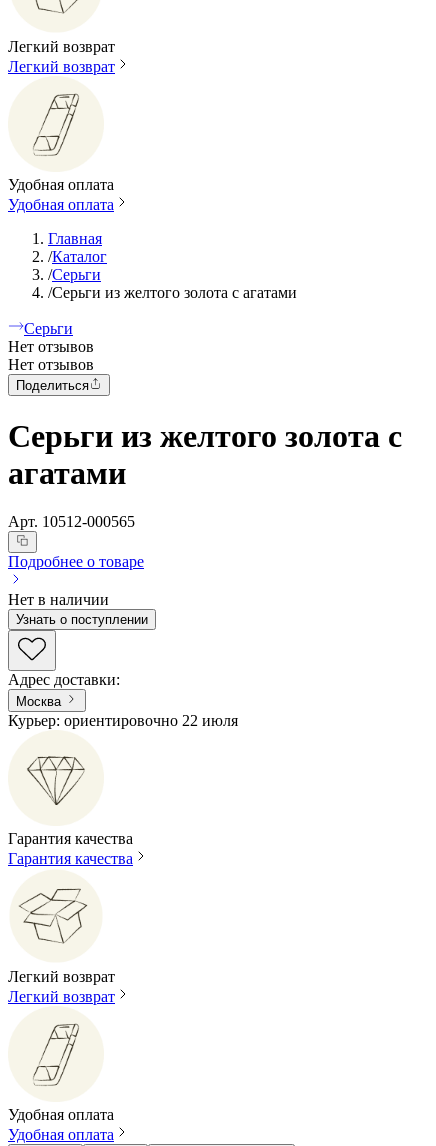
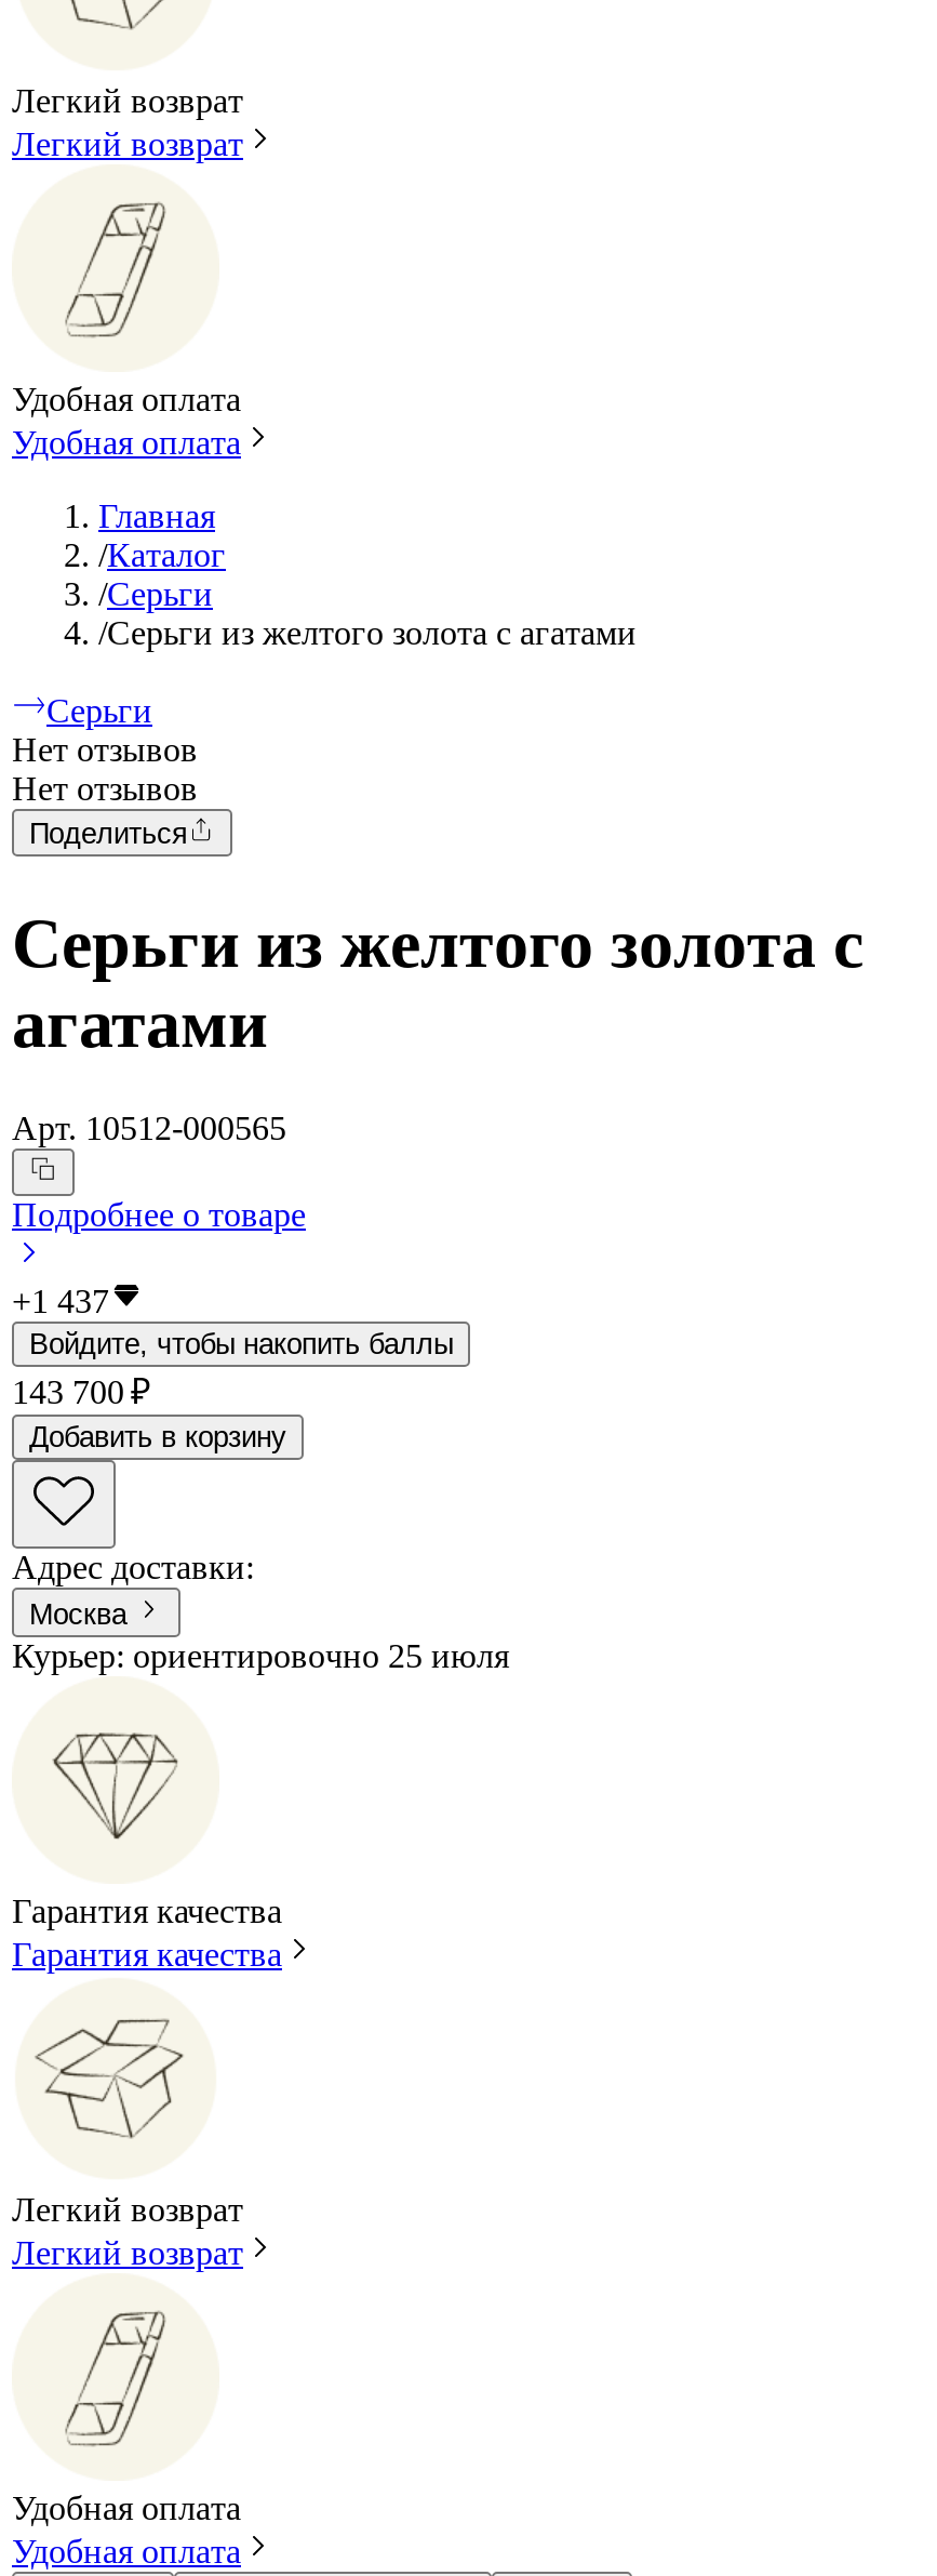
- Нет в наличии
- Узнать о поступлении
+ +1 437
+ Войдите, чтобы накопить баллы
+ 143 700 ₽
+ Добавить в корзину

- Курьер: ориентировочно 22 июля
+ Курьер: ориентировочно 25 июля
